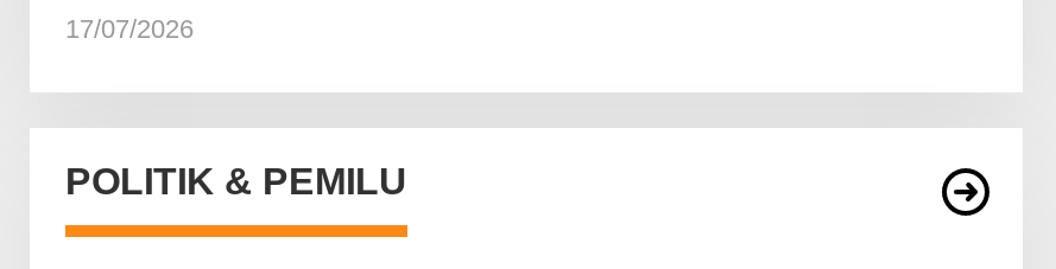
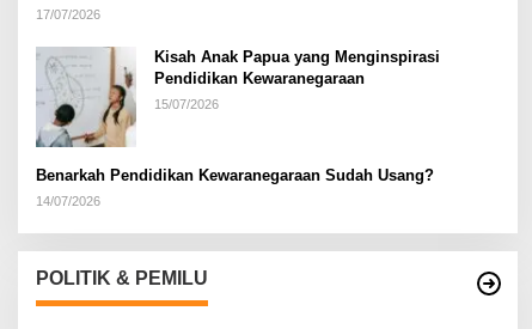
+ [image]
+ Kisah Anak Papua yang Menginspirasi
+ Pendidikan Kewaranegaraan
+ 15/07/2026

+ Benarkah Pendidikan Kewaranegaraan Sudah Usang?
+ 14/07/2026
